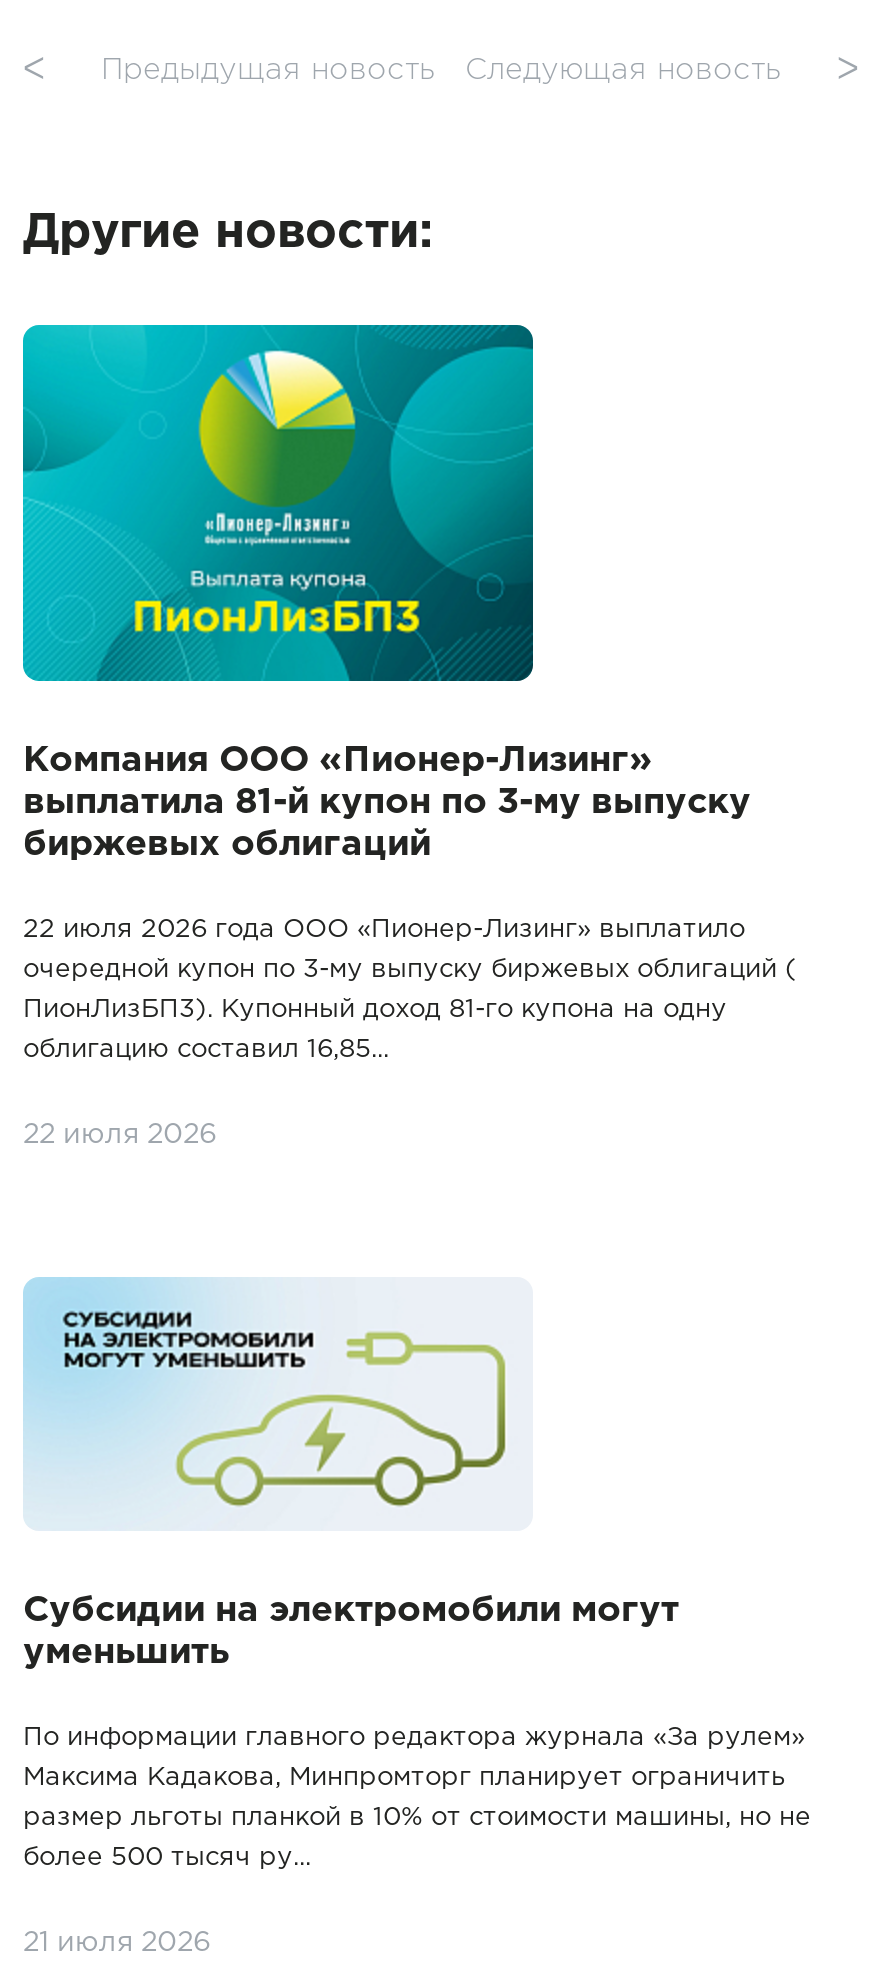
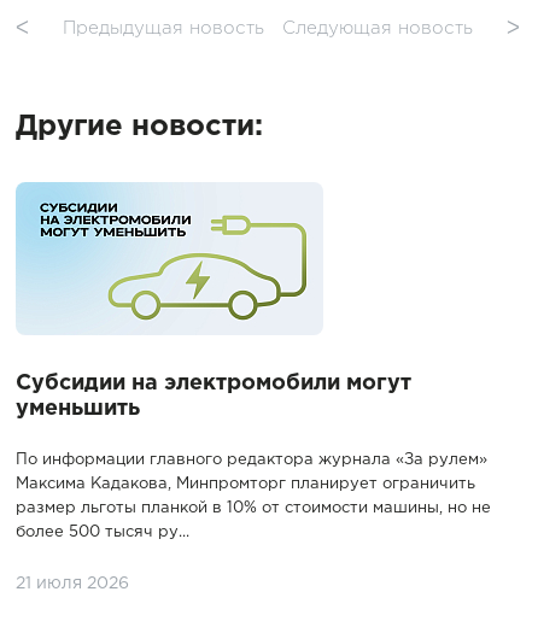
- [image]
- Компания ООО «Пионер-Лизинг»
- выплатила 81-й купон по 3-му выпуску
- биржевых облигаций
- 22 июля 2026 года ООО «Пионер-Лизинг» выплатило
- очередной купон по 3-му выпуску биржевых облигаций (
- ПионЛизБП3). Купонный доход 81-го купона на одну
- облигацию составил 16,85...

- 22 июля 2026
